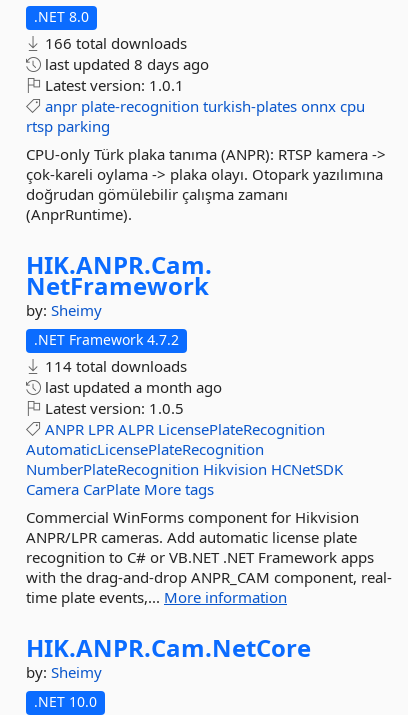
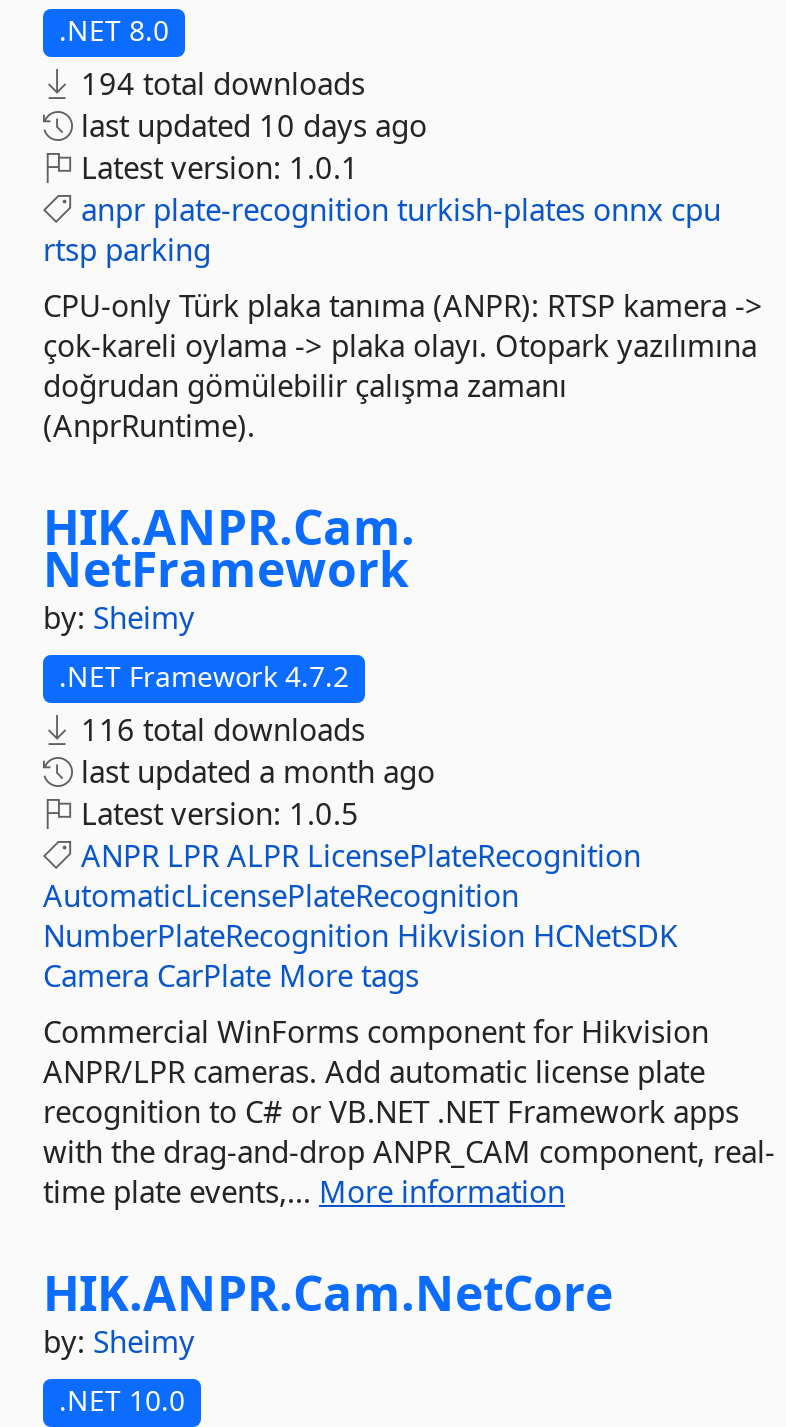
- 166 total downloads
+ 194 total downloads

- last updated 8 days ago
+ last updated 10 days ago

- 114 total downloads
+ 116 total downloads
